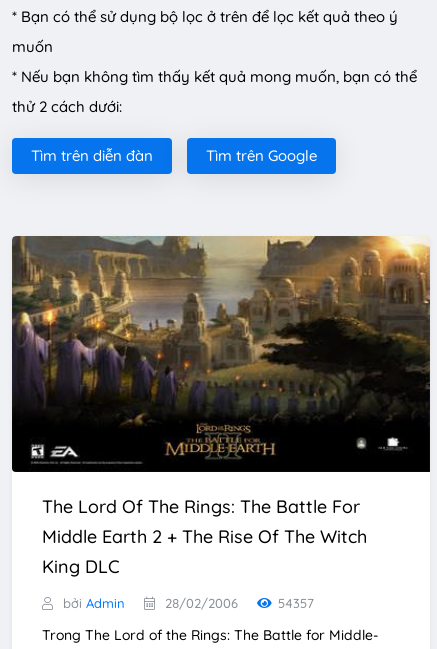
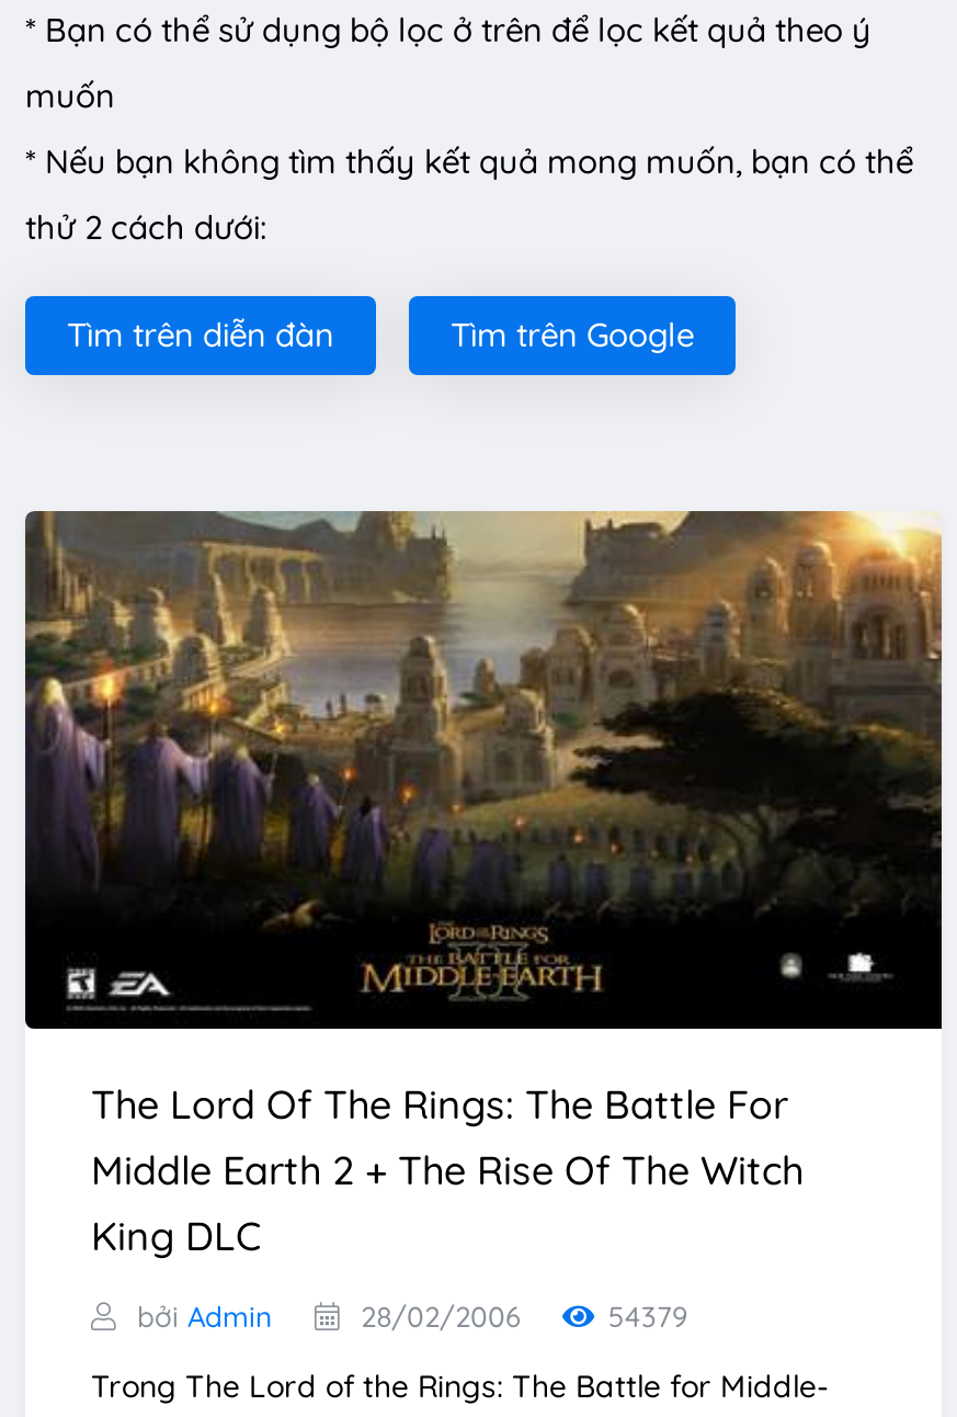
- 54357
+ 54379
